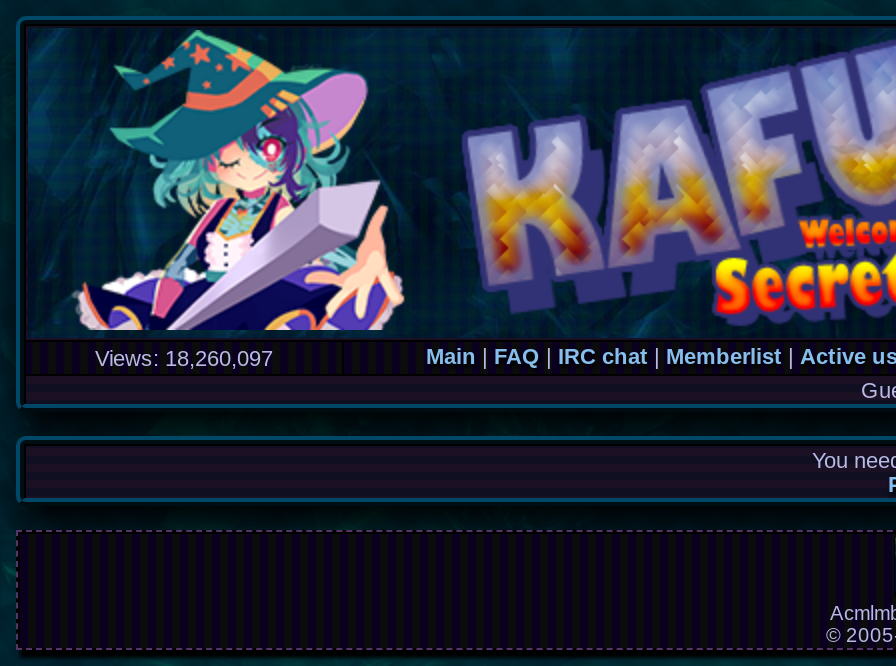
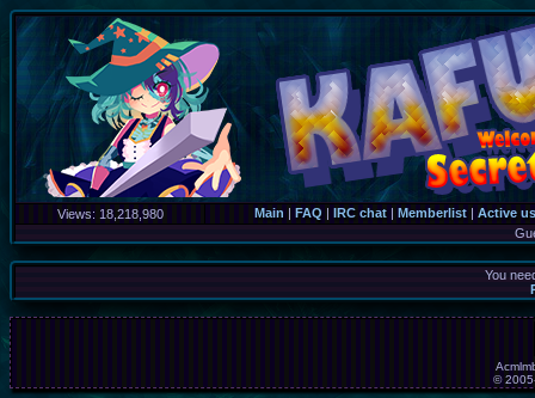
- Views: 18,260,097
+ Views: 18,218,980
